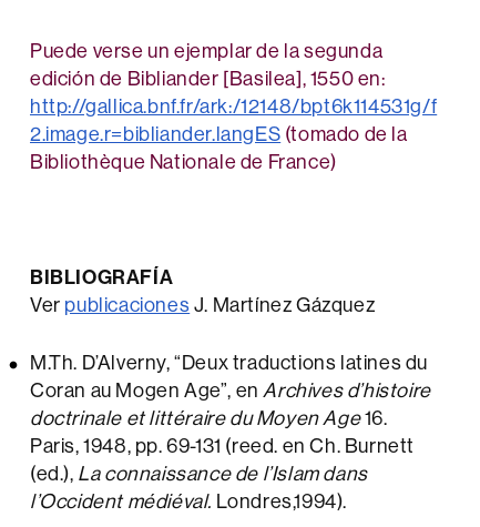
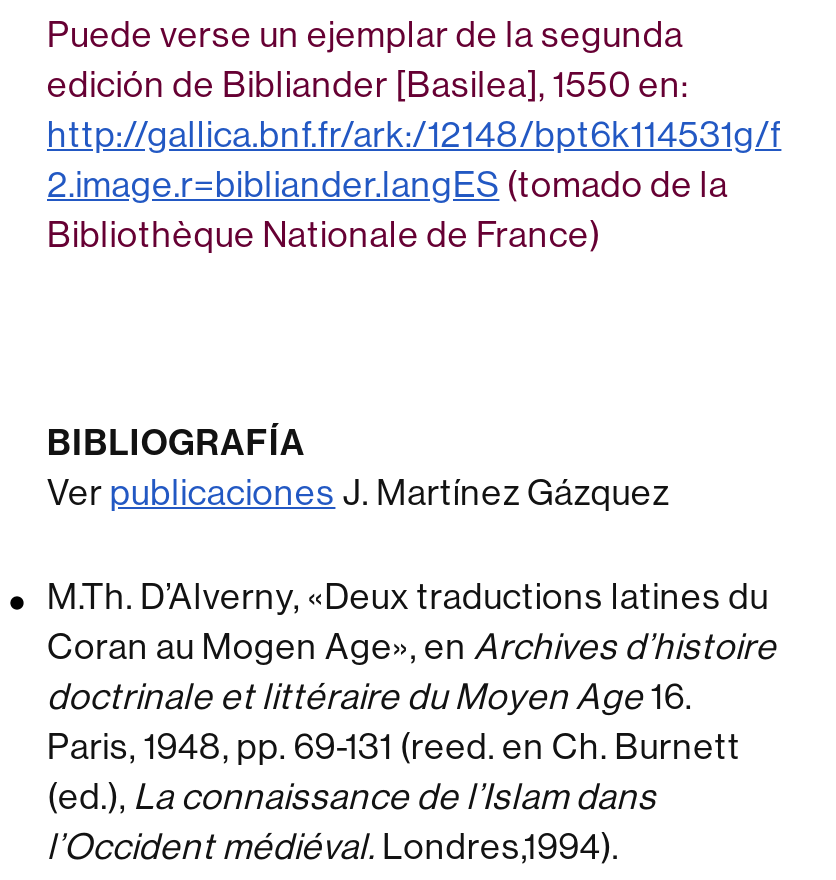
- M.Th. D’Alverny, “Deux traductions latines du
+ M.Th. D’Alverny, «Deux traductions latines du

- Coran au Mogen Age”, en Archives d’histoire
+ Coran au Mogen Age», en Archives d’histoire
